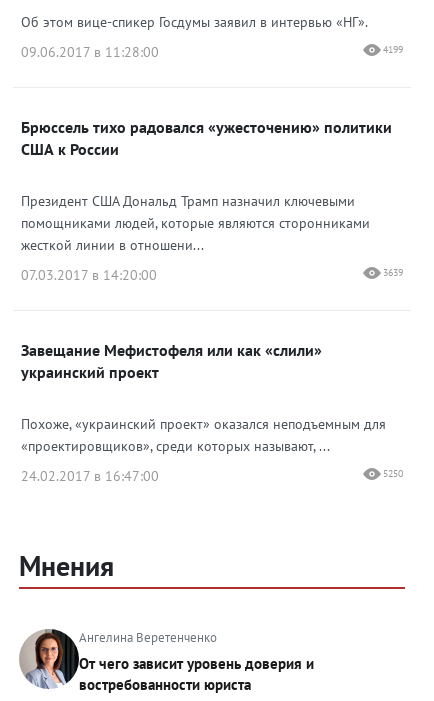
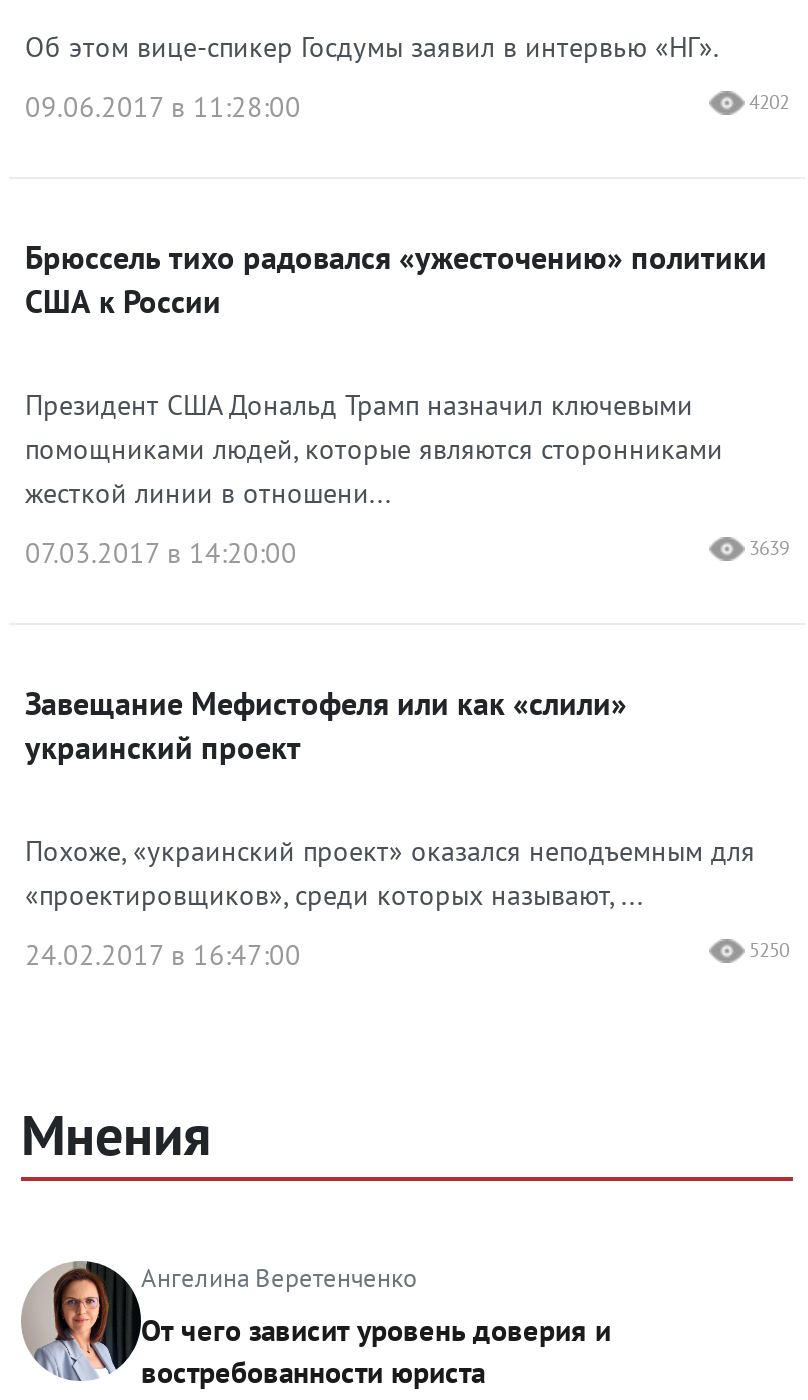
- 4199
+ 4202
